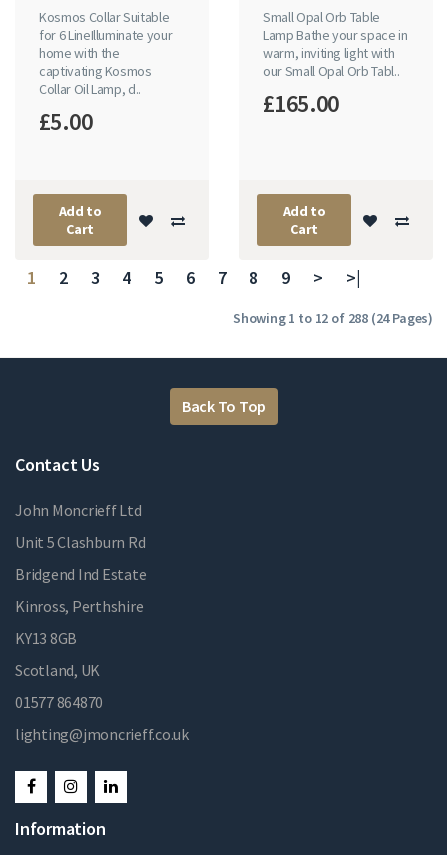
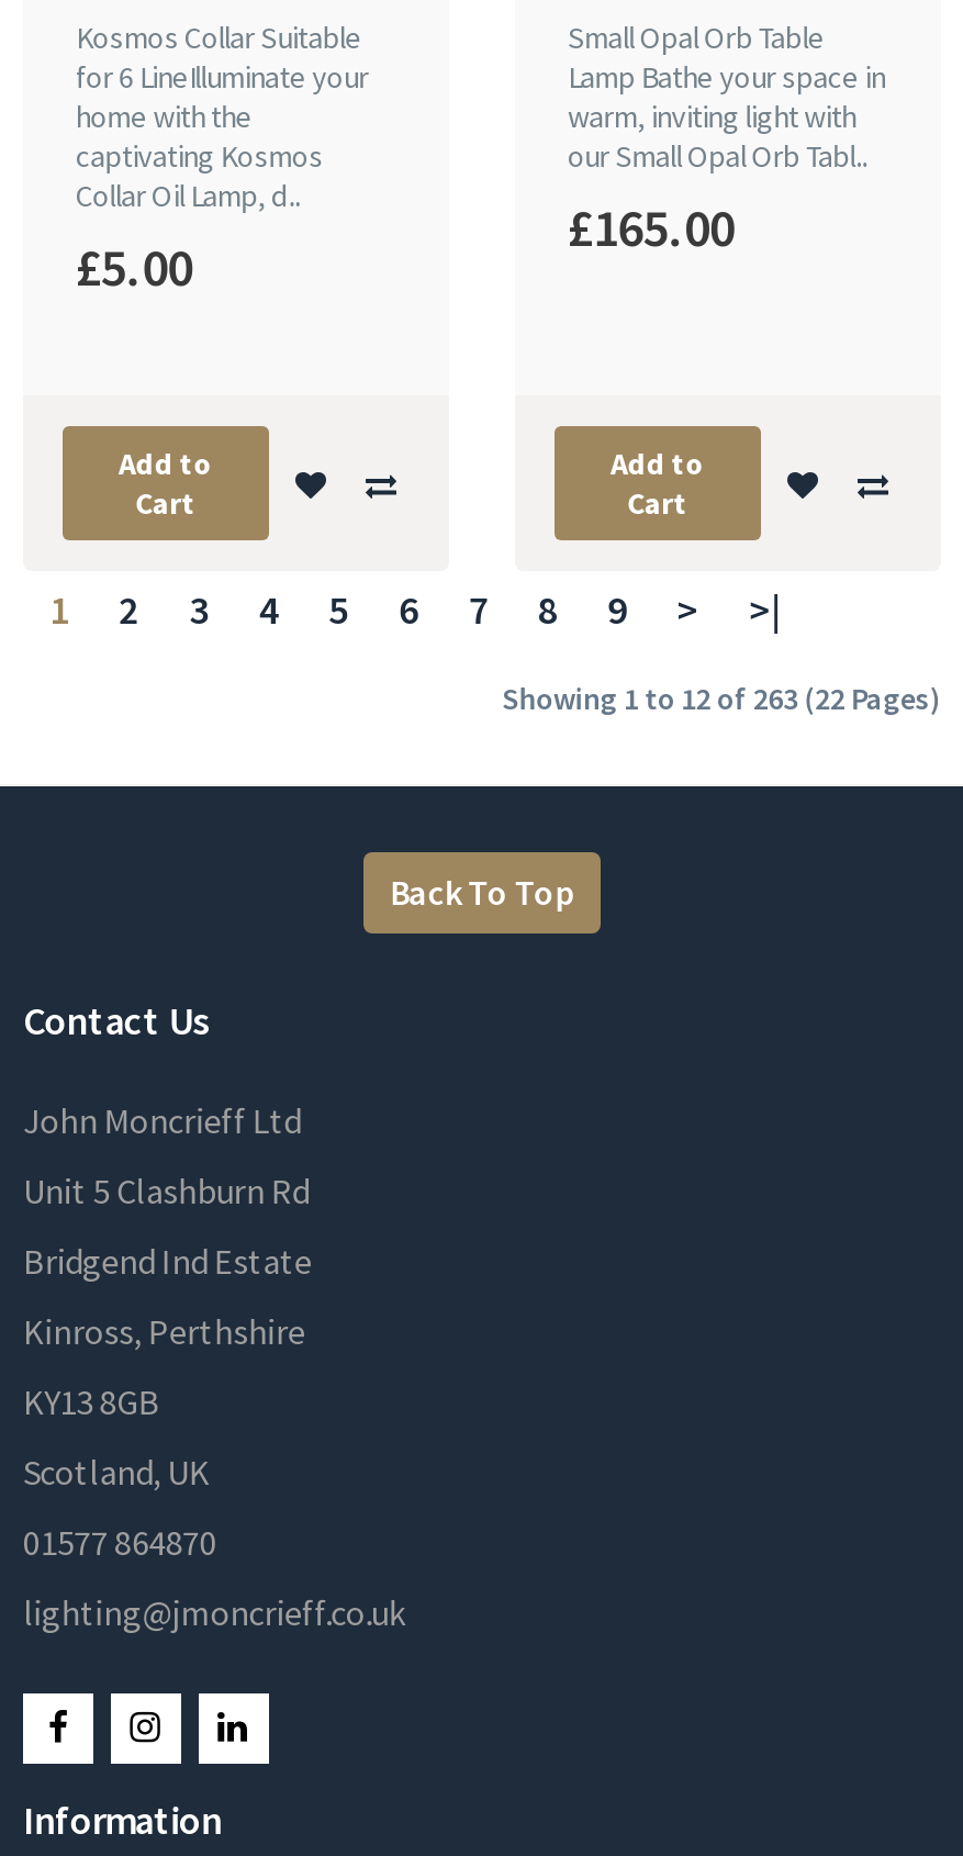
- Showing 1 to 12 of 288 (24 Pages)
+ Showing 1 to 12 of 263 (22 Pages)
